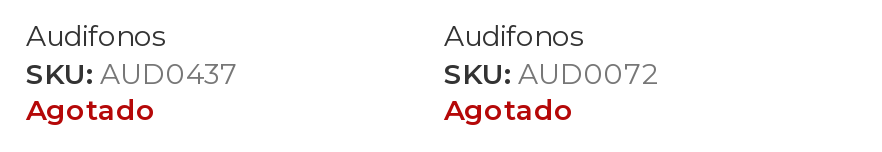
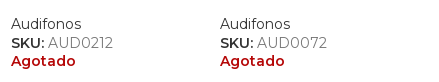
- SKU: AUD0437
+ SKU: AUD0212
